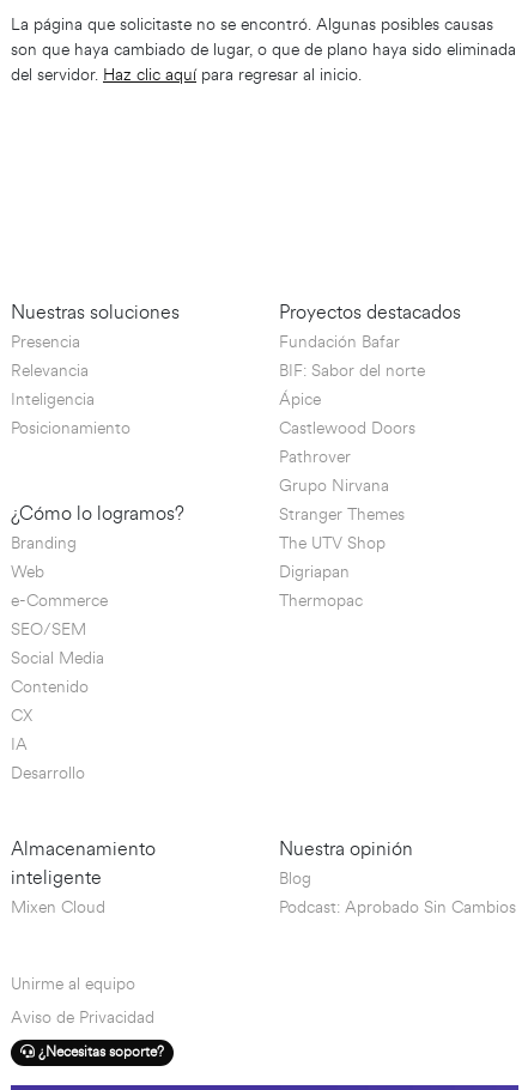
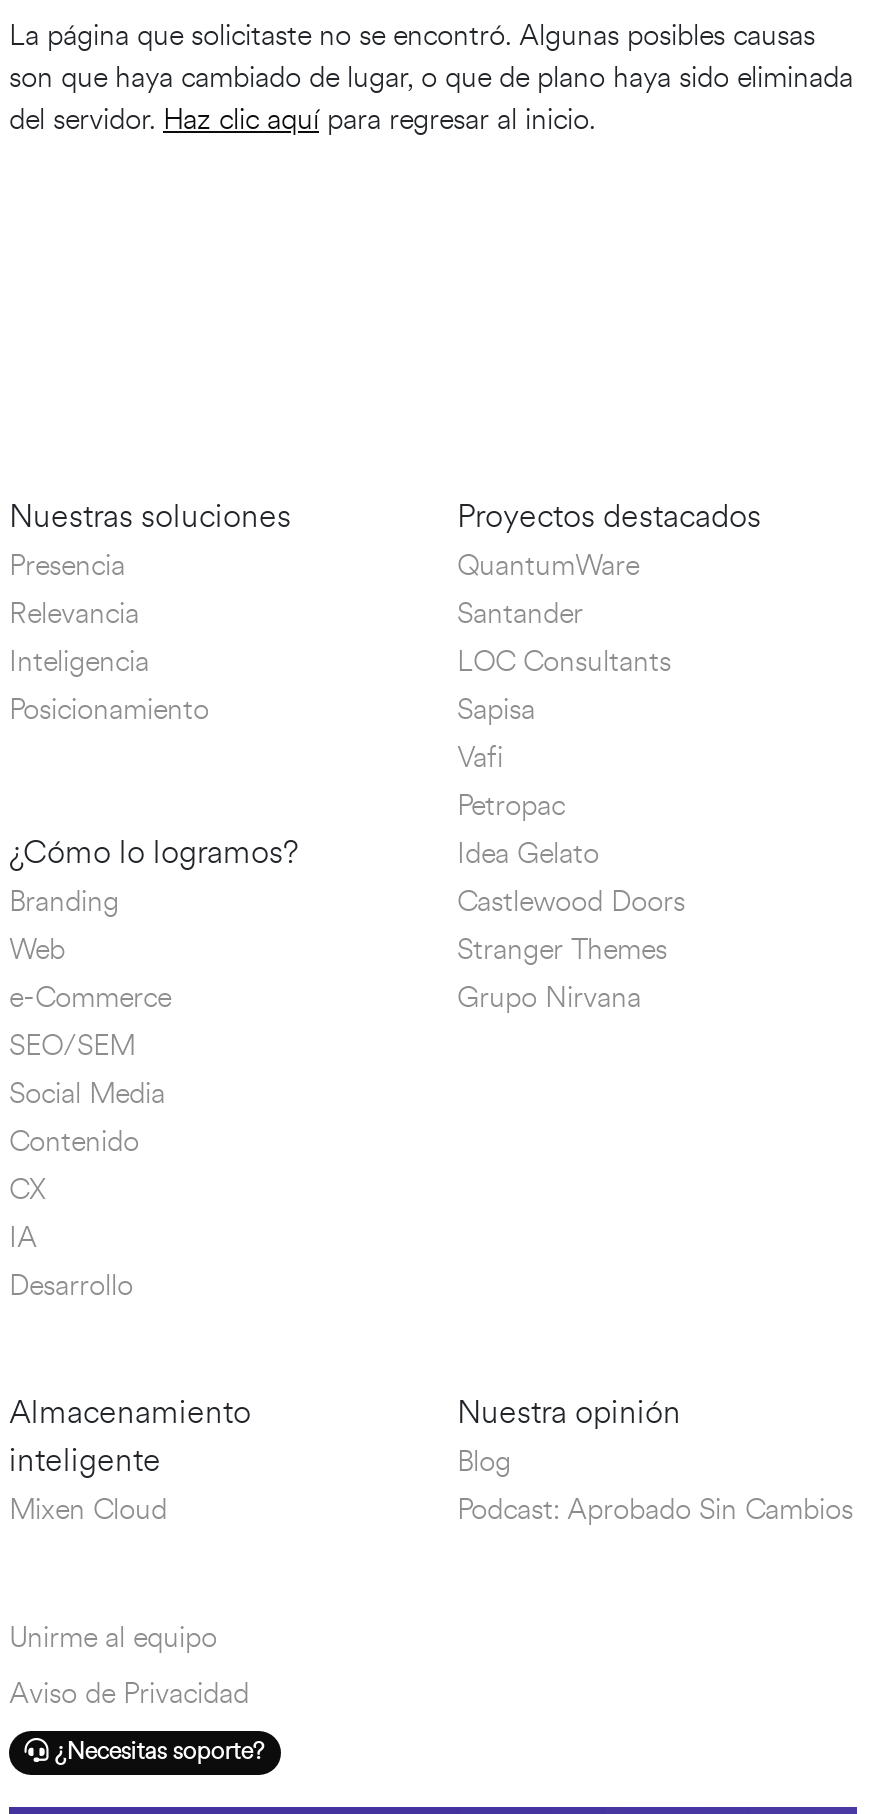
- Fundación Bafar
- BIF: Sabor del norte
- Ápice
+ QuantumWare
+ Santander
+ LOC Consultants
+ Sapisa
+ Vafi
+ Petropac
+ Idea Gelato

moved down: Castlewood Doors

- Pathrover

moved down: Grupo Nirvana

moved down: Stranger Themes

- The UTV Shop
- Digriapan
- Thermopac
